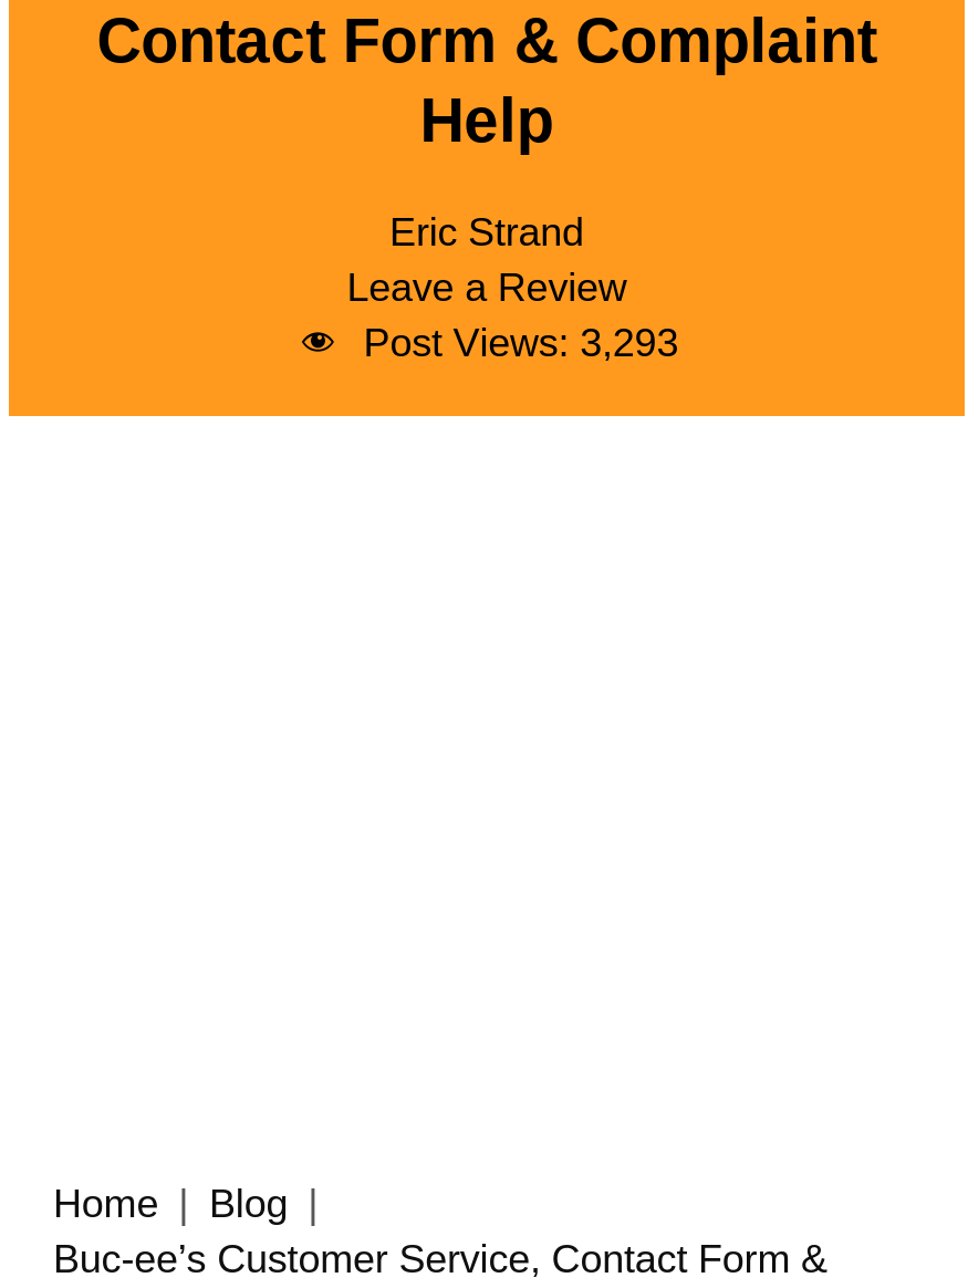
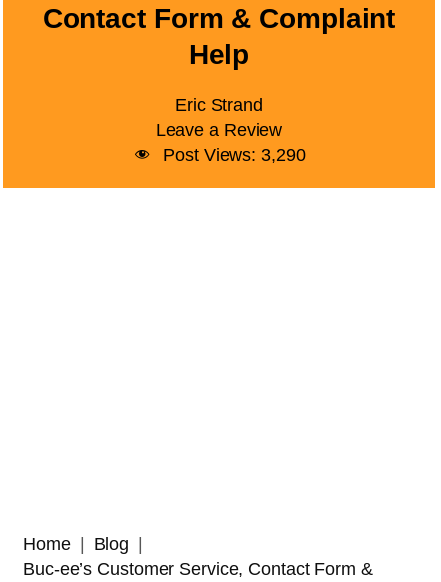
- Post Views: 3,293
+ Post Views: 3,290
